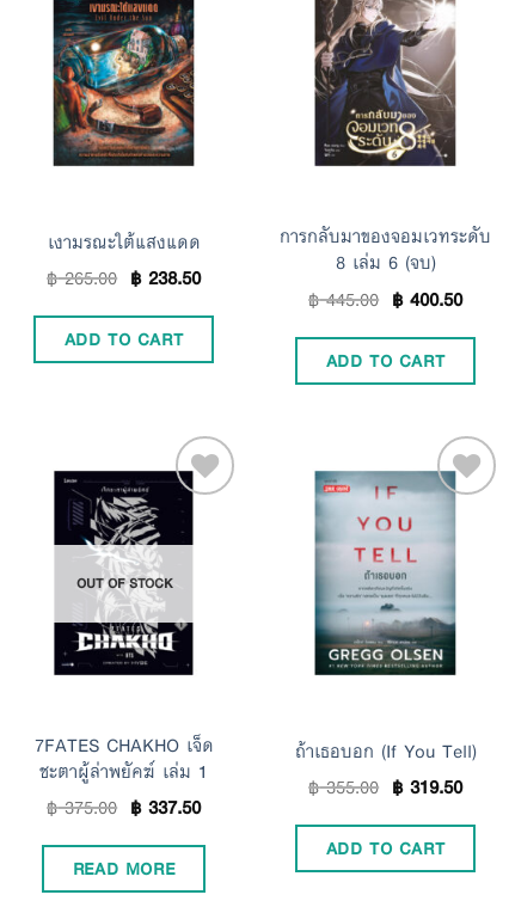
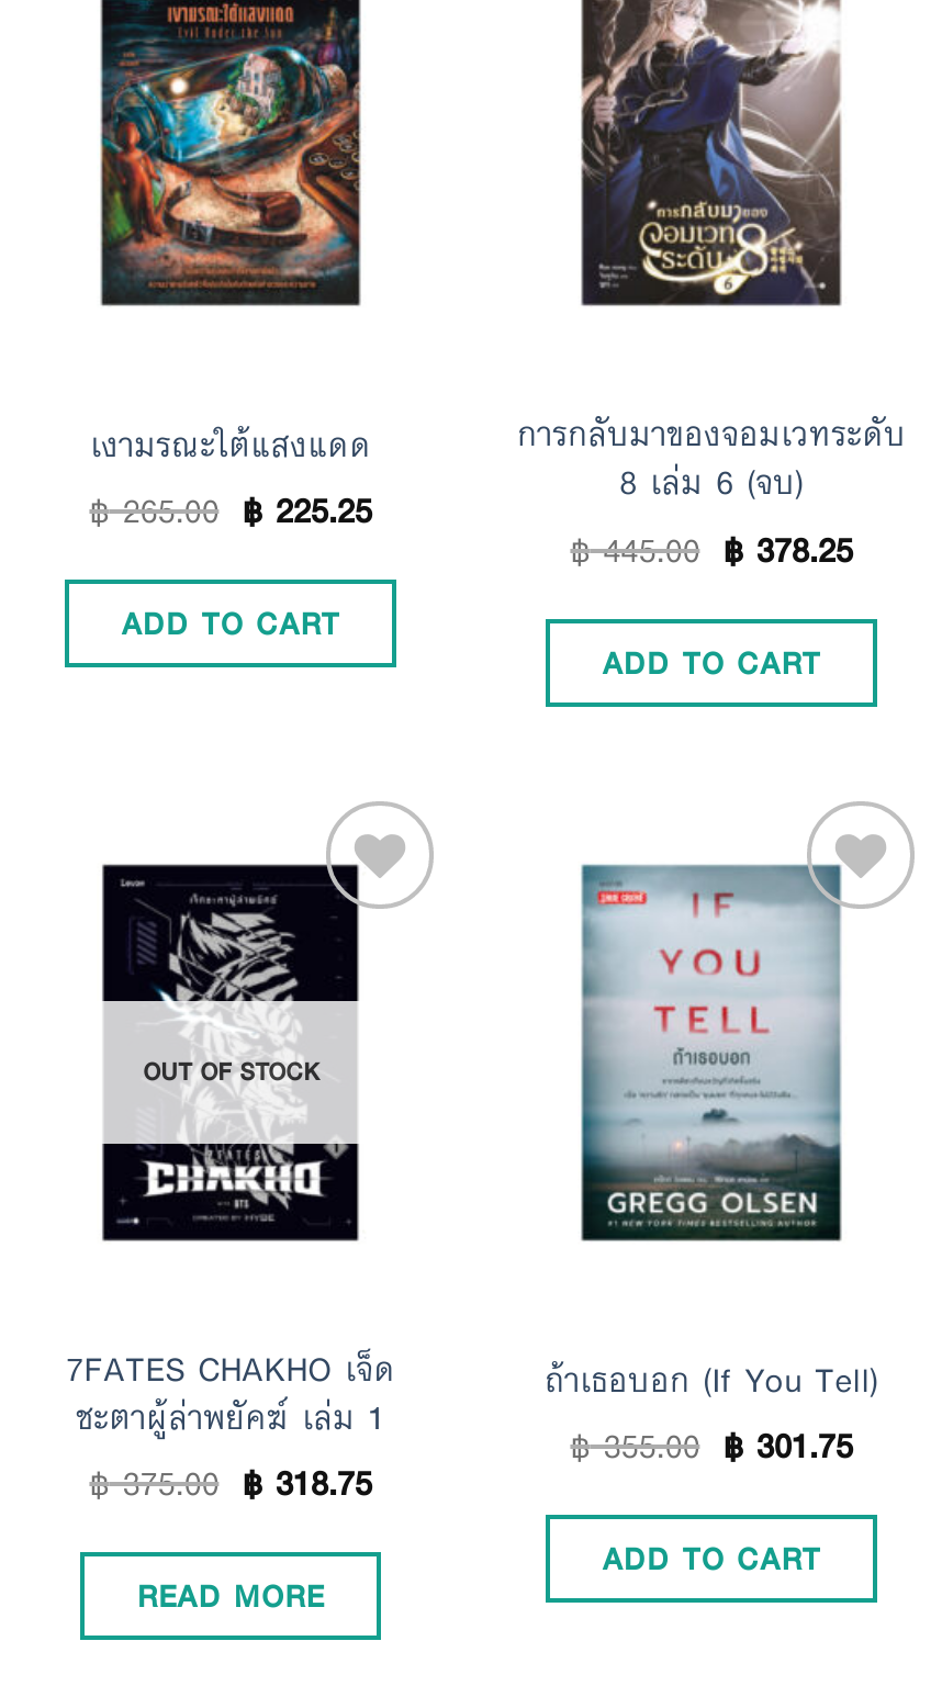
- ฿265.00 ฿238.50
+ ฿265.00 ฿225.25

- ฿445.00 ฿400.50
+ ฿445.00 ฿378.25

- ฿355.00 ฿319.50
+ ฿355.00 ฿301.75

- ฿375.00 ฿337.50
+ ฿375.00 ฿318.75
